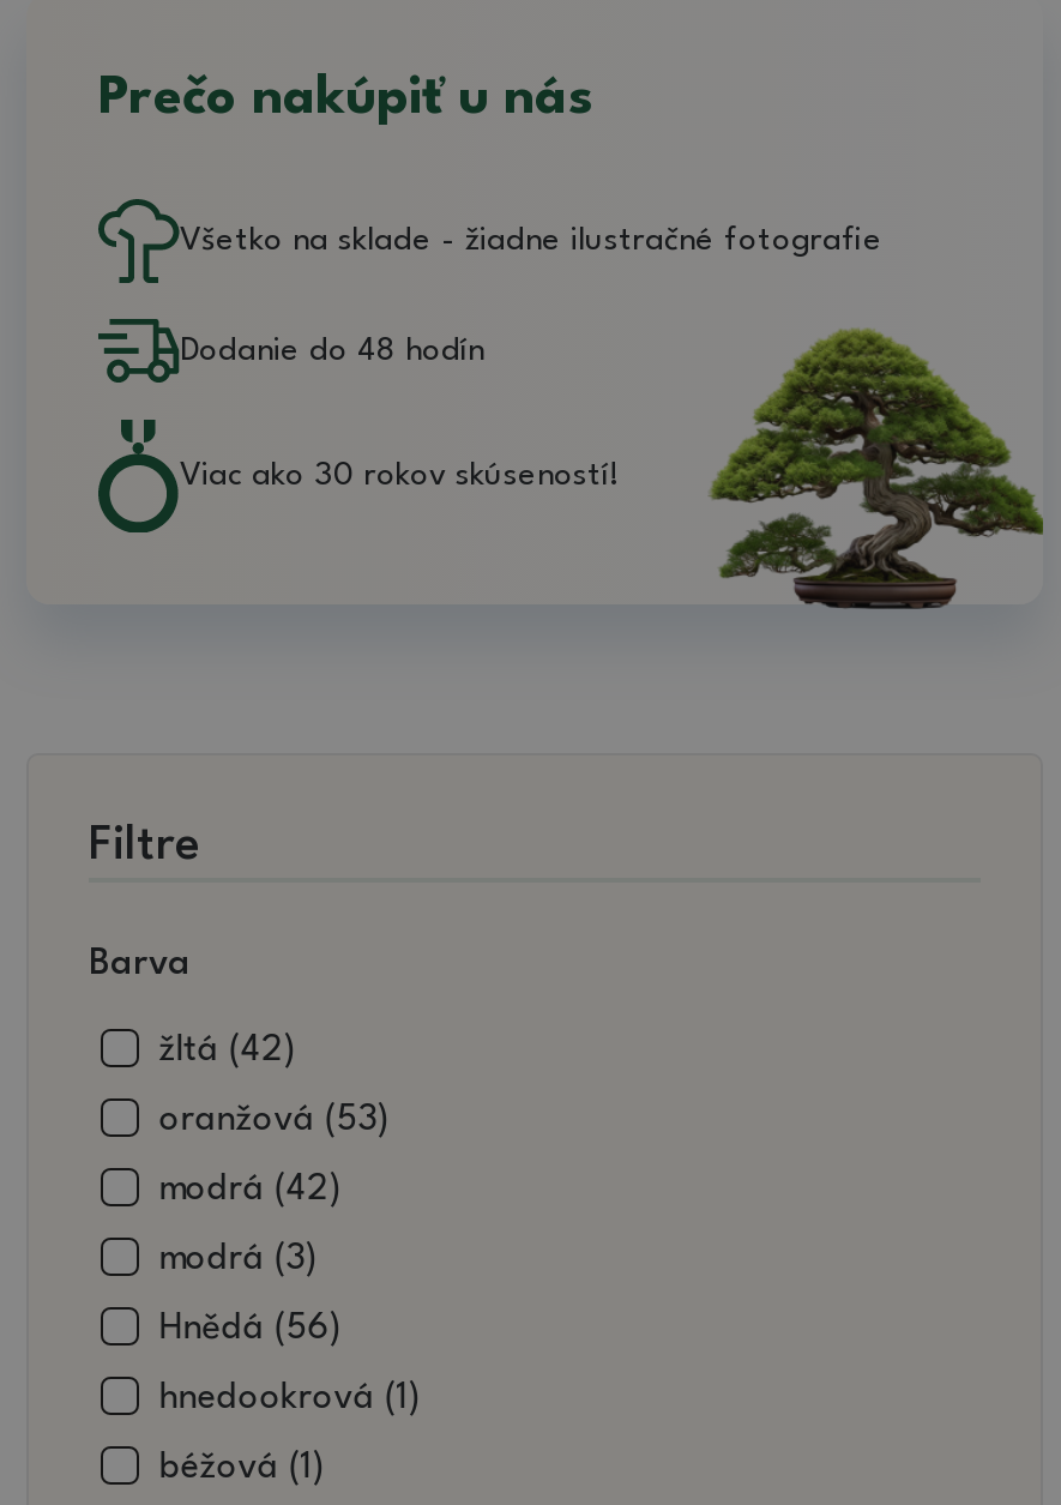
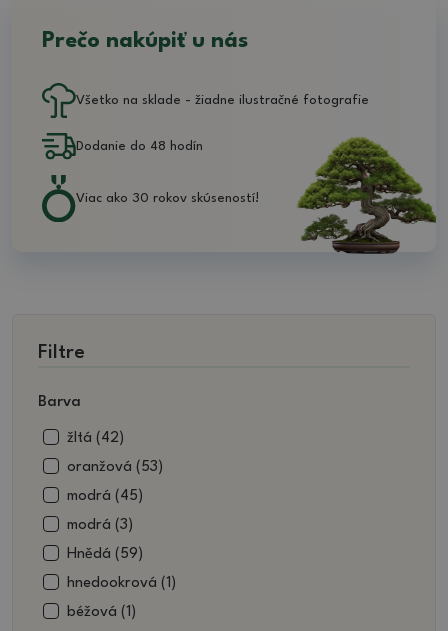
- modrá (42)
+ modrá (45)

- Hnědá (56)
+ Hnědá (59)
